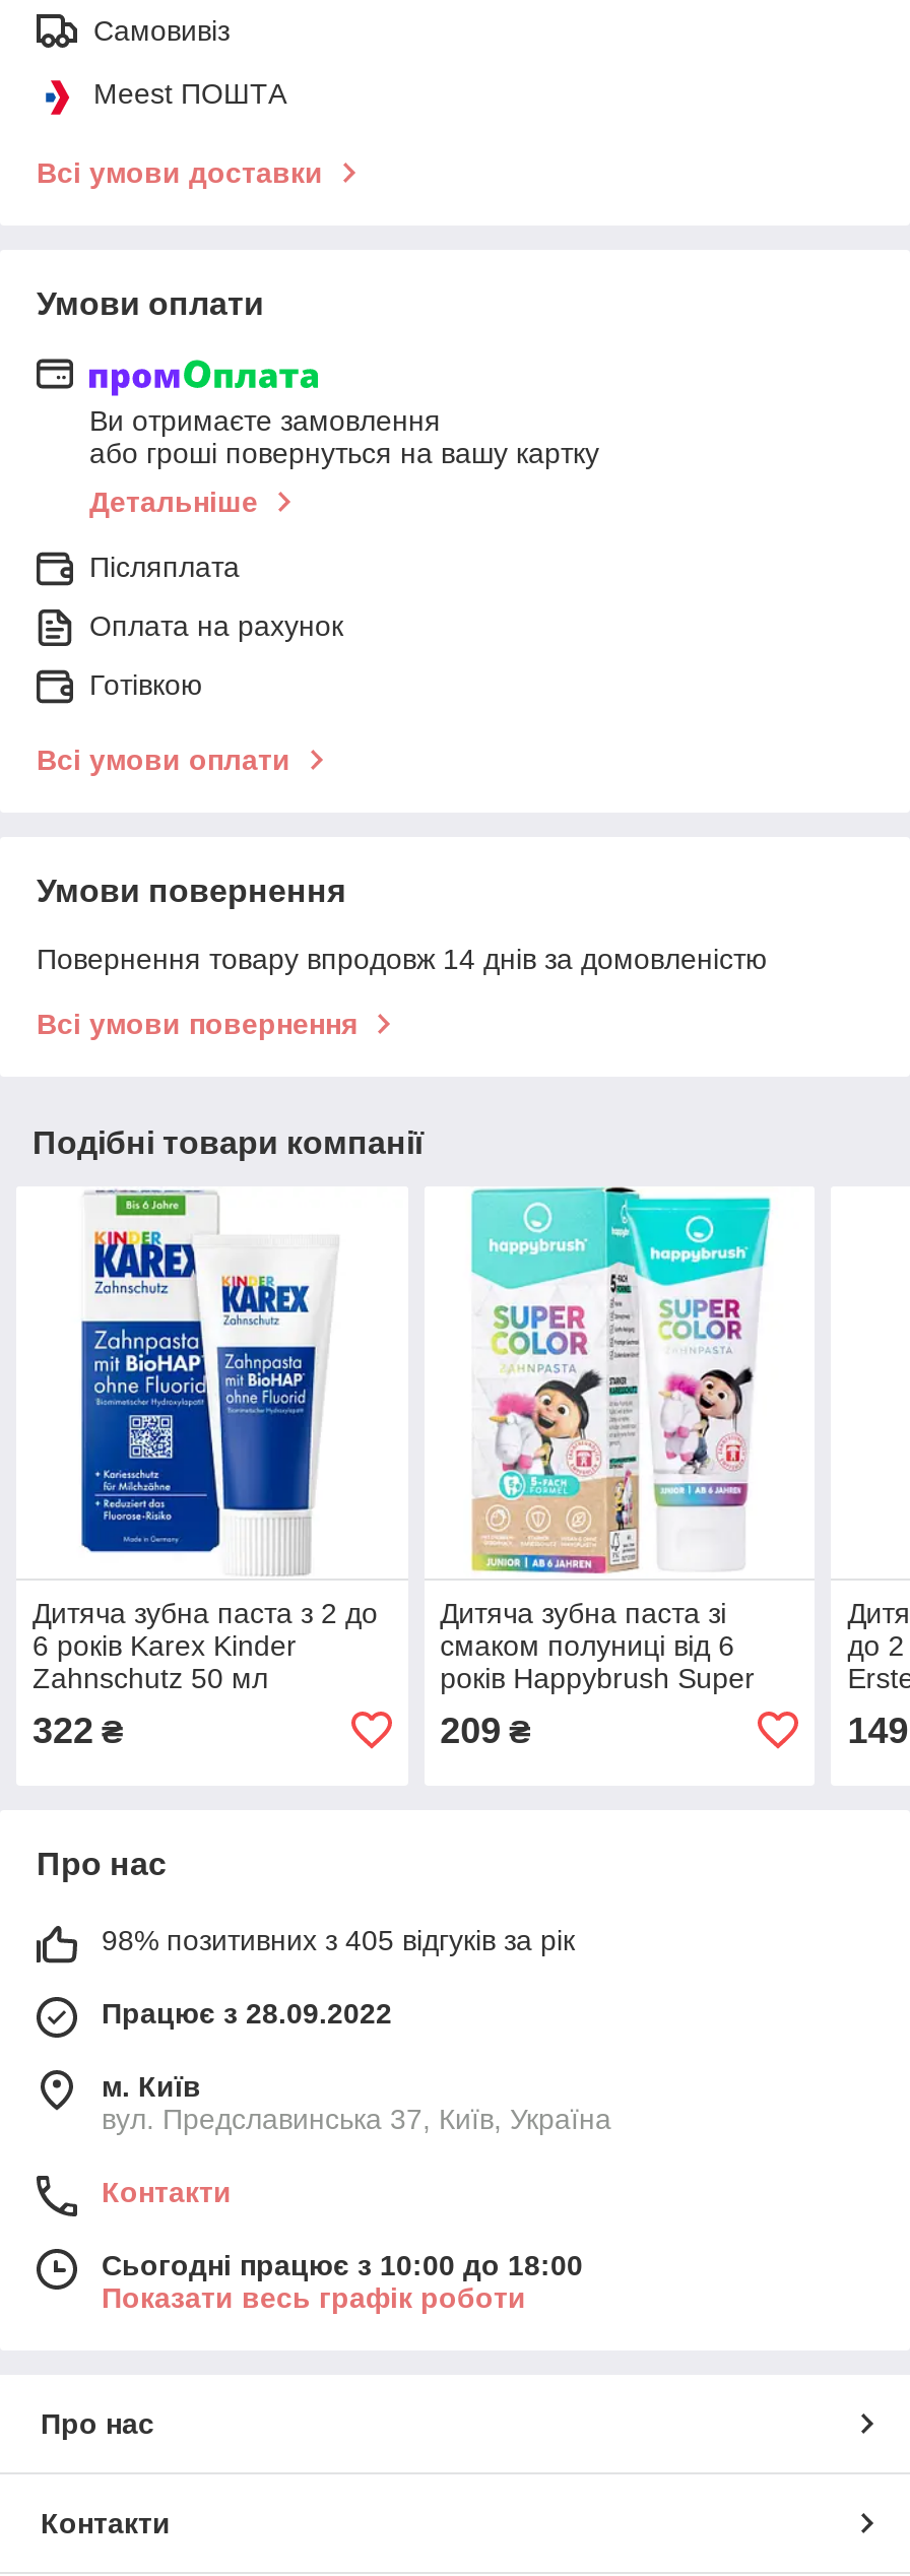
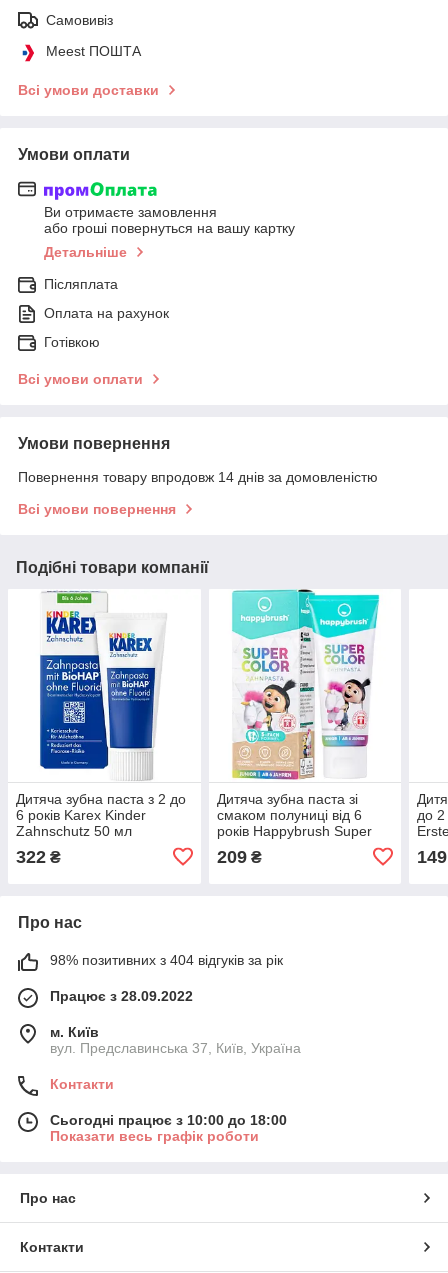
- 98% позитивних з 405 відгуків за рік
+ 98% позитивних з 404 відгуків за рік
